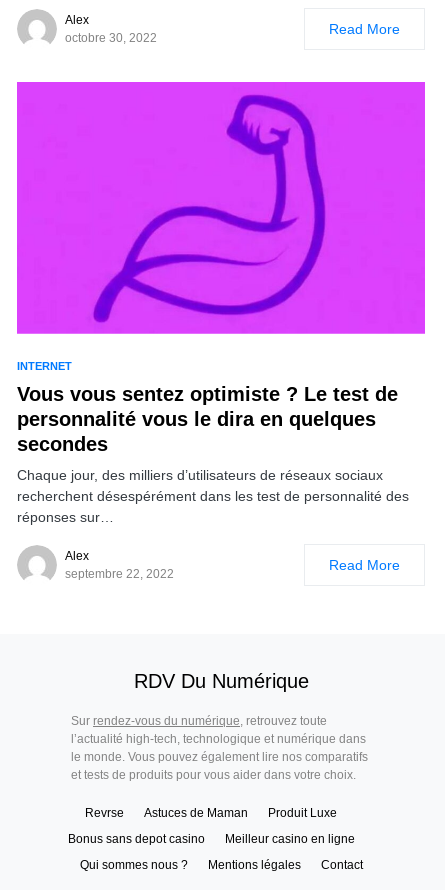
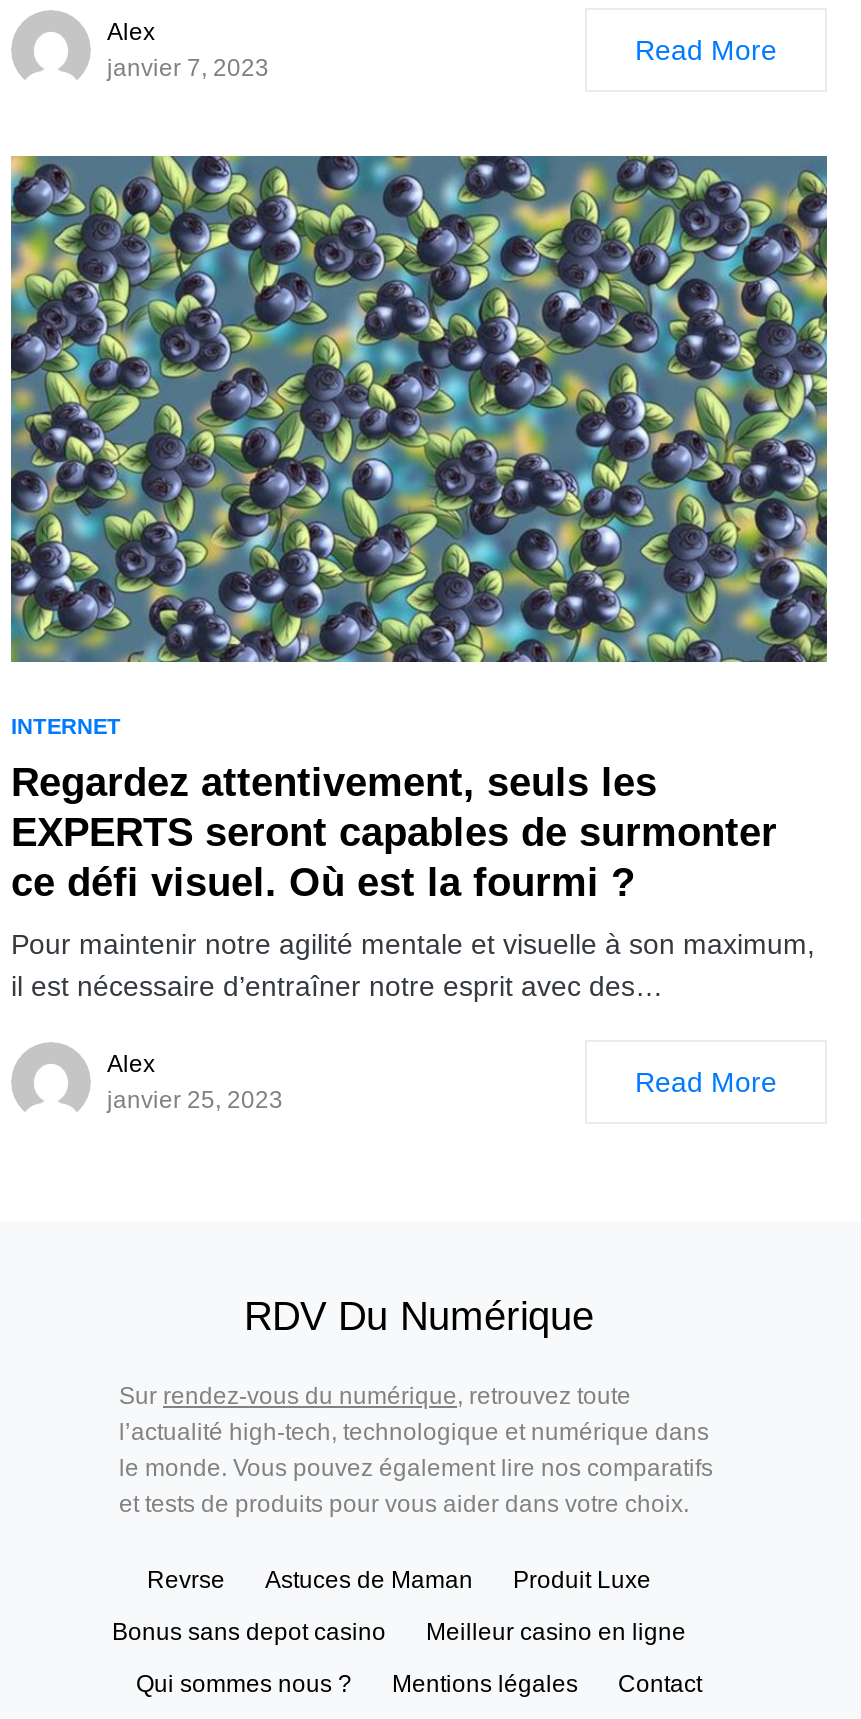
- octobre 30, 2022
+ janvier 7, 2023

- [image]
+ [image]

- Vous vous sentez optimiste ? Le test de
- personnalité vous le dira en quelques
- secondes
+ Regardez attentivement, seuls les
+ EXPERTS seront capables de surmonter
+ ce défi visuel. Où est la fourmi ?

- Chaque jour, des milliers d’utilisateurs de réseaux sociaux
- recherchent désespérément dans les test de personnalité des
- réponses sur…
+ Pour maintenir notre agilité mentale et visuelle à son maximum,
+ il est nécessaire d’entraîner notre esprit avec des…

- septembre 22, 2022
+ janvier 25, 2023
